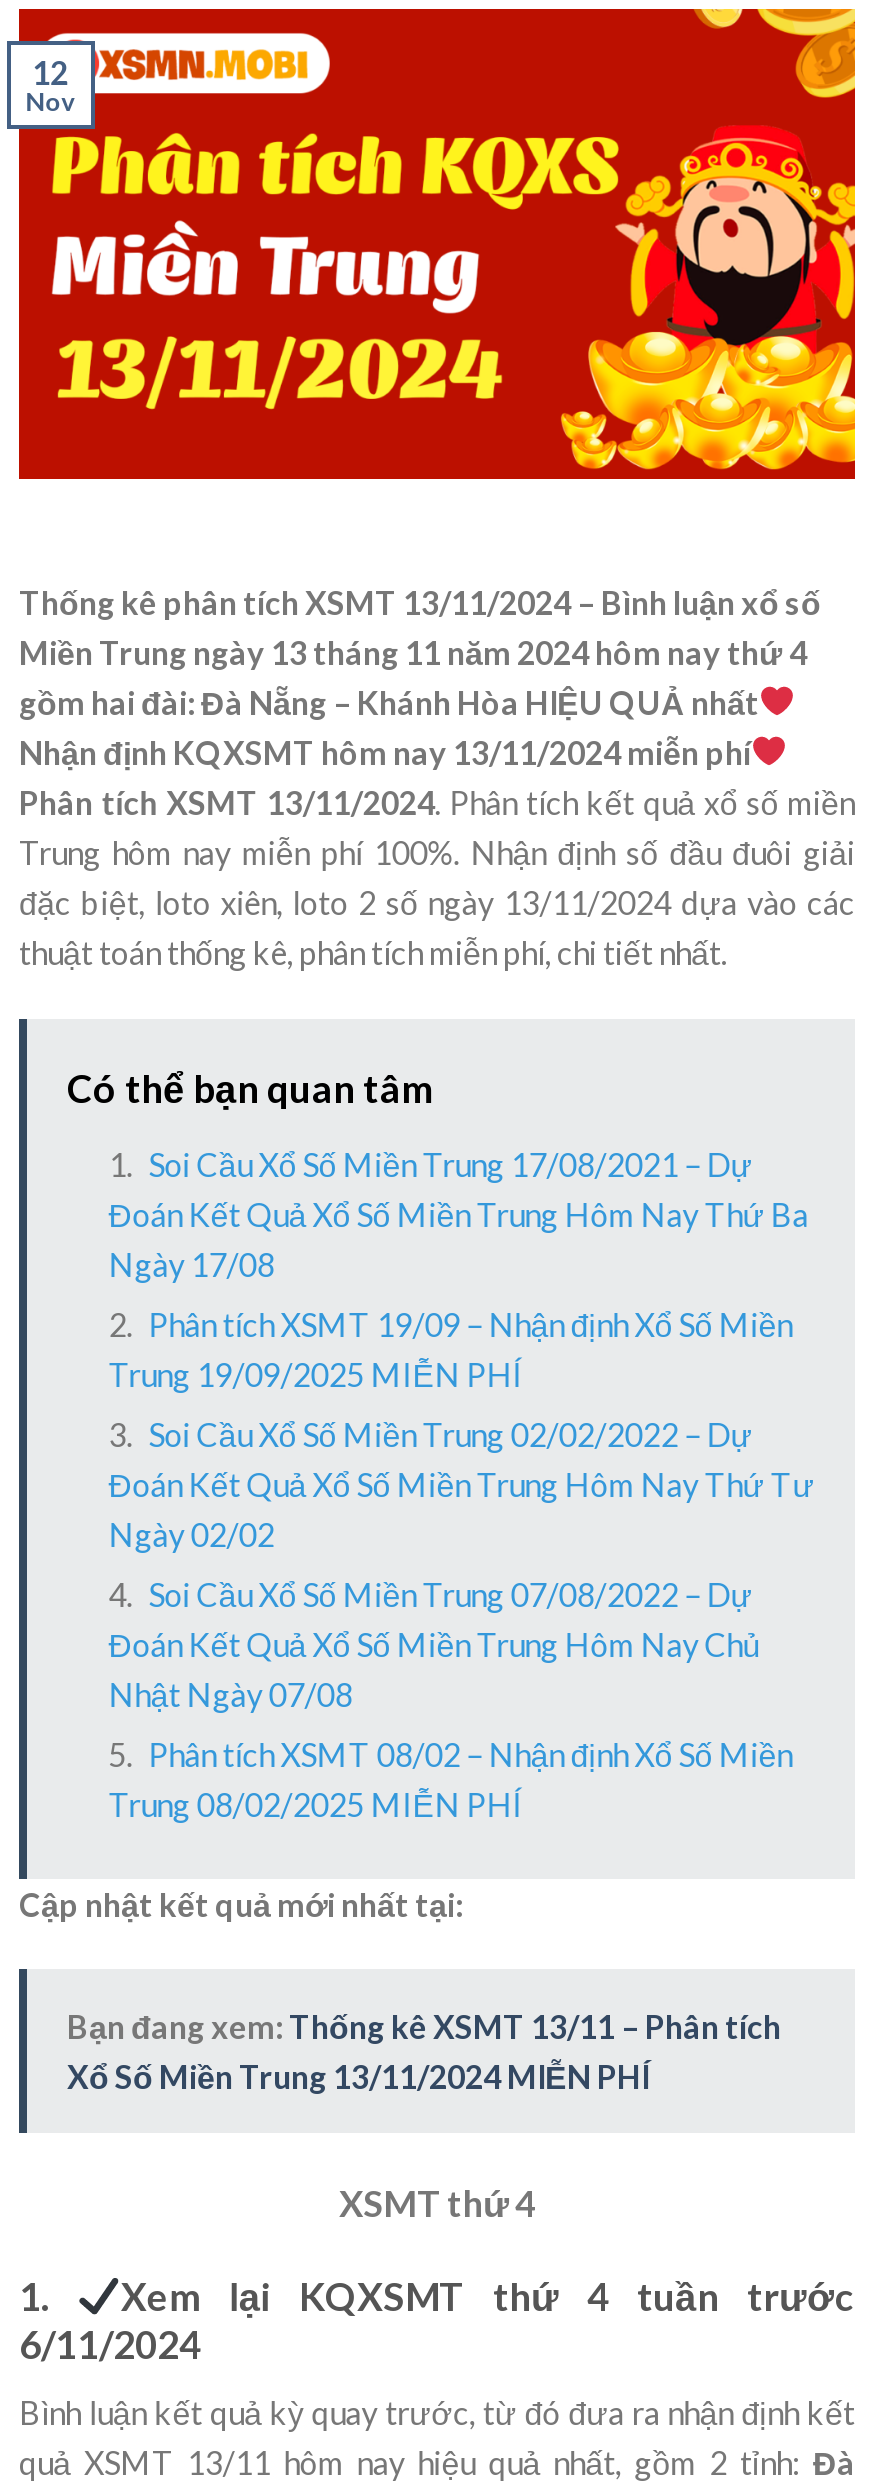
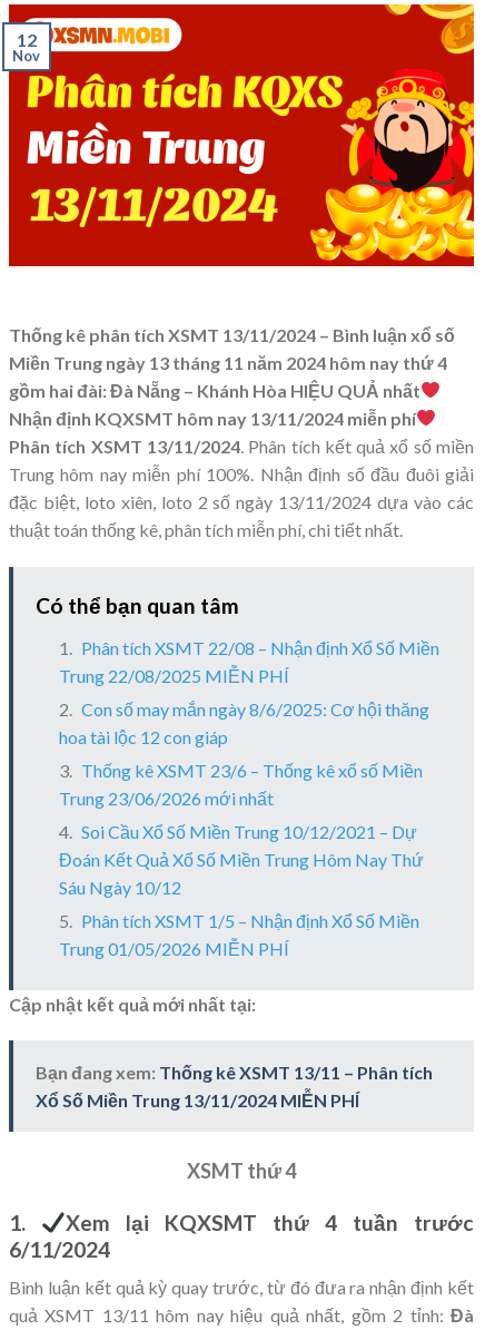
- Soi Cầu Xổ Số Miền Trung 17/08/2021 – Dự
- Đoán Kết Quả Xổ Số Miền Trung Hôm Nay Thứ Ba
- Ngày 17/08
+ Phân tích XSMT 22/08 – Nhận định Xổ Số Miền
+ Trung 22/08/2025 MIỄN PHÍ

- Phân tích XSMT 19/09 – Nhận định Xổ Số Miền
- Trung 19/09/2025 MIỄN PHÍ
+ Con số may mắn ngày 8/6/2025: Cơ hội thăng
+ hoa tài lộc 12 con giáp

- Soi Cầu Xổ Số Miền Trung 02/02/2022 – Dự
- Đoán Kết Quả Xổ Số Miền Trung Hôm Nay Thứ Tư
- Ngày 02/02
+ Thống kê XSMT 23/6 – Thống kê xổ số Miền
+ Trung 23/06/2026 mới nhất

- Soi Cầu Xổ Số Miền Trung 07/08/2022 – Dự
- Đoán Kết Quả Xổ Số Miền Trung Hôm Nay Chủ
- Nhật Ngày 07/08
+ Soi Cầu Xổ Số Miền Trung 10/12/2021 – Dự
+ Đoán Kết Quả Xổ Số Miền Trung Hôm Nay Thứ
+ Sáu Ngày 10/12

- Phân tích XSMT 08/02 – Nhận định Xổ Số Miền
- Trung 08/02/2025 MIỄN PHÍ
+ Phân tích XSMT 1/5 – Nhận định Xổ Số Miền
+ Trung 01/05/2026 MIỄN PHÍ
